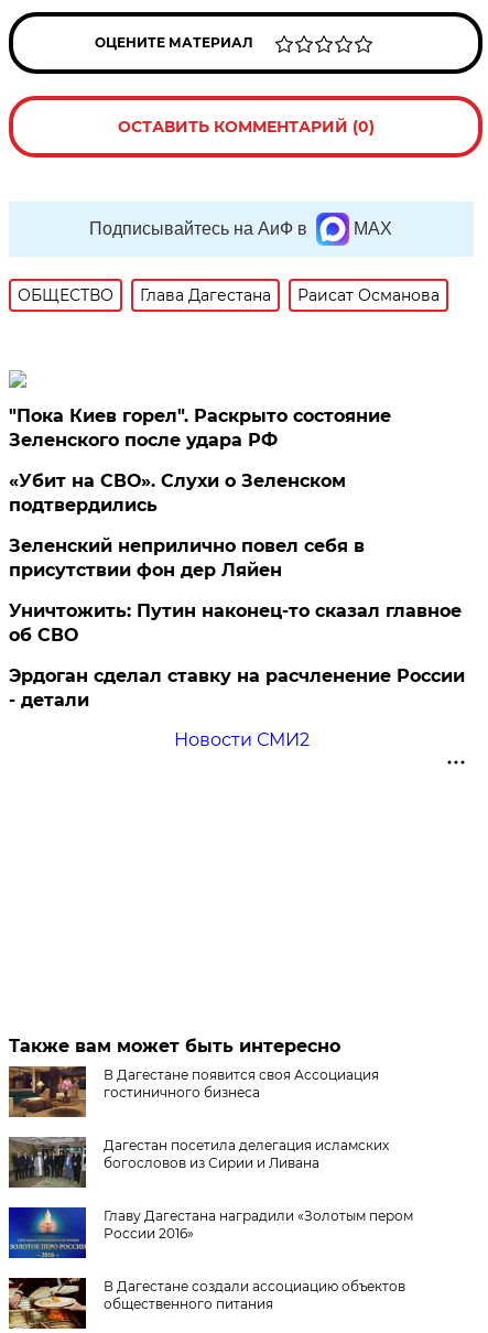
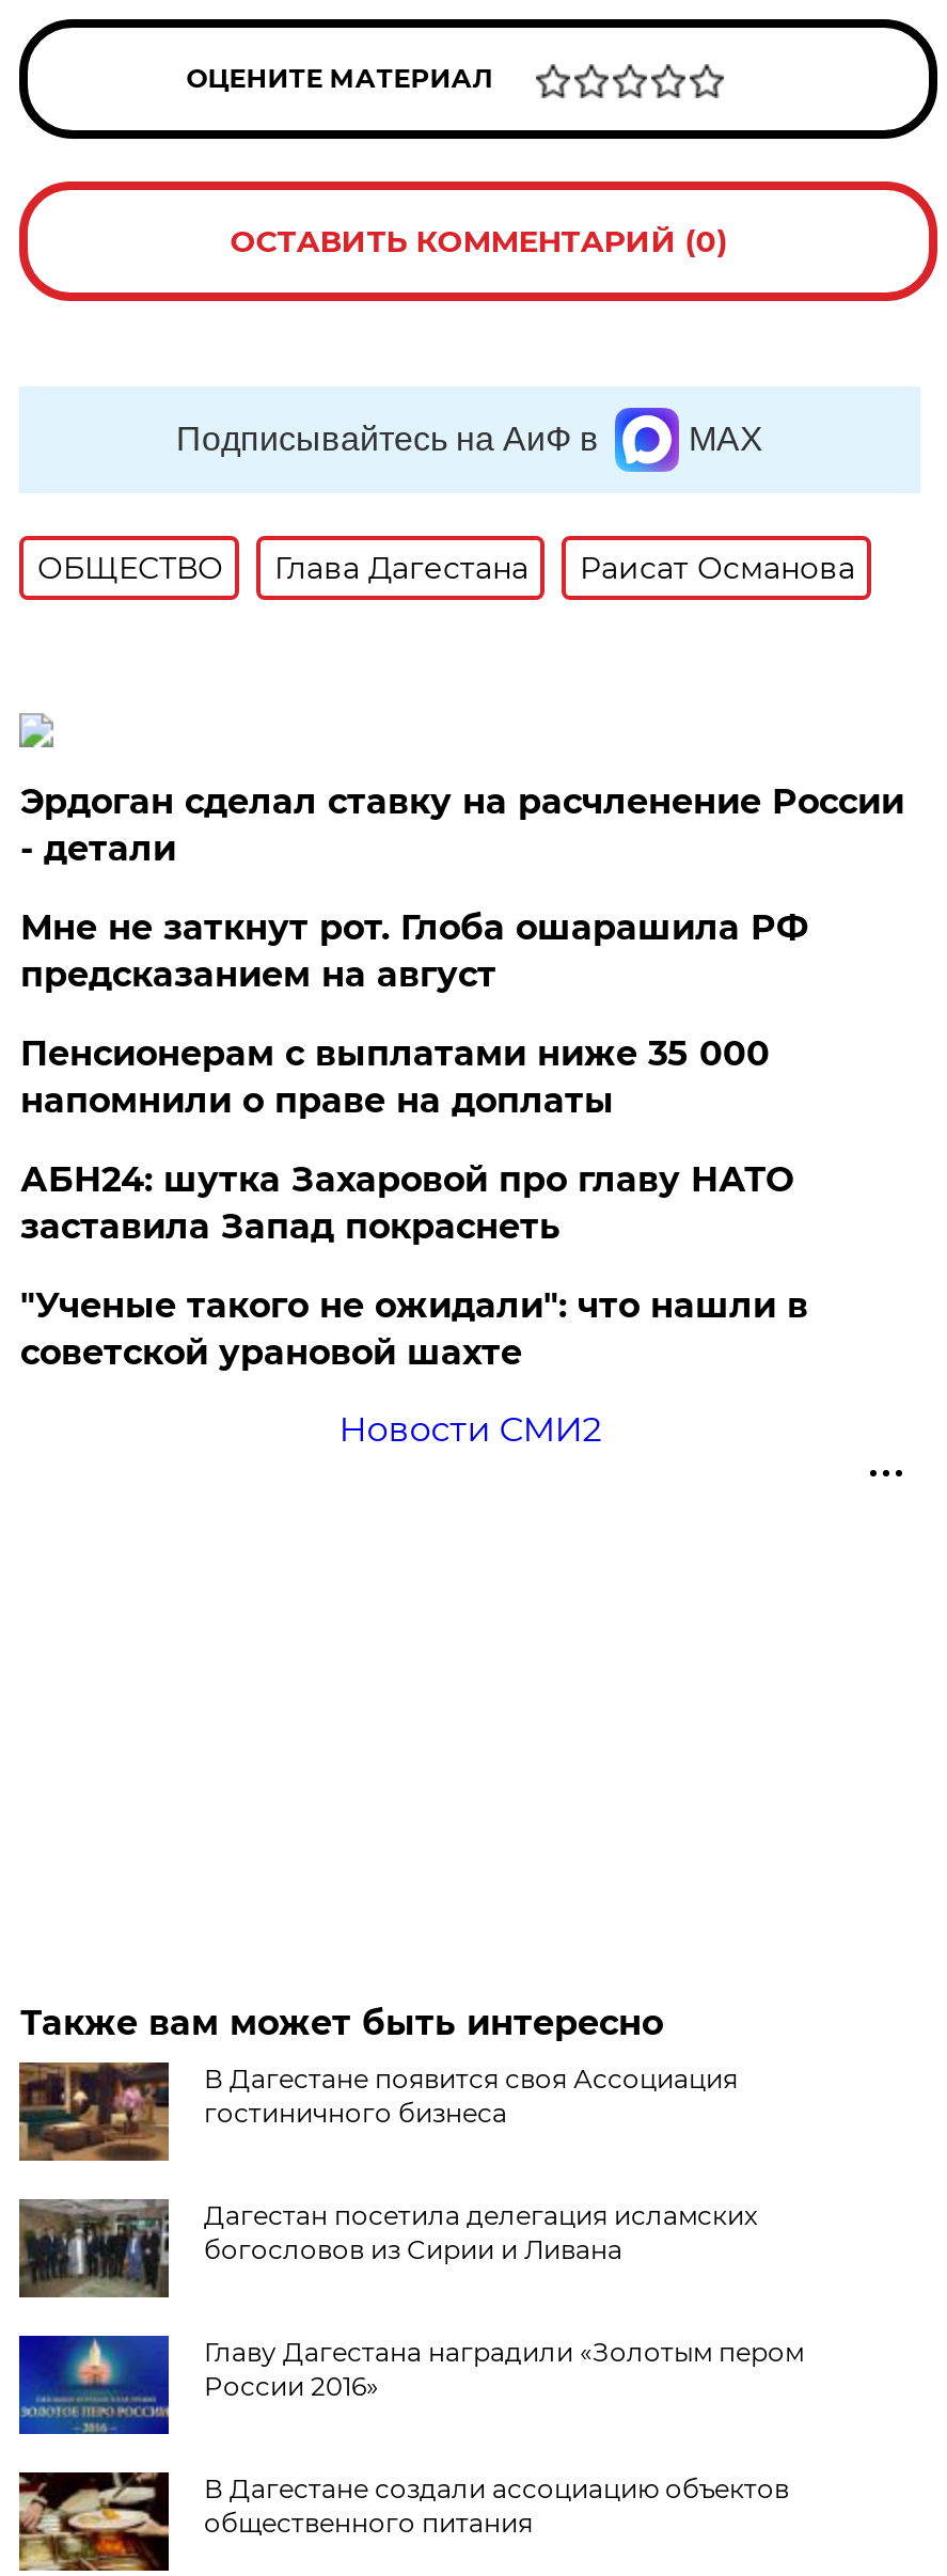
- "Пока Киев горел". Раскрыто состояние
- Зеленского после удара РФ
- «Убит на СВО». Слухи о Зеленском
- подтвердились
- Зеленский неприлично повел cебя в
- присутствии фон дер Ляйен
- Уничтожить: Путин наконец-то сказал главное
- об СВО

moved up: Эрдоган сделал ставку на расчленение России | - детали

+ Мне не заткнут рот. Глоба ошарашила РФ
+ предсказанием на август
+ Пенсионерам с выплатами ниже 35 000
+ напомнили о праве на доплаты
+ АБН24: шутка Захаровой про главу НАТО
+ заставила Запад покраснеть
+ "Ученые такого не ожидали": что нашли в
+ советской урановой шахте
